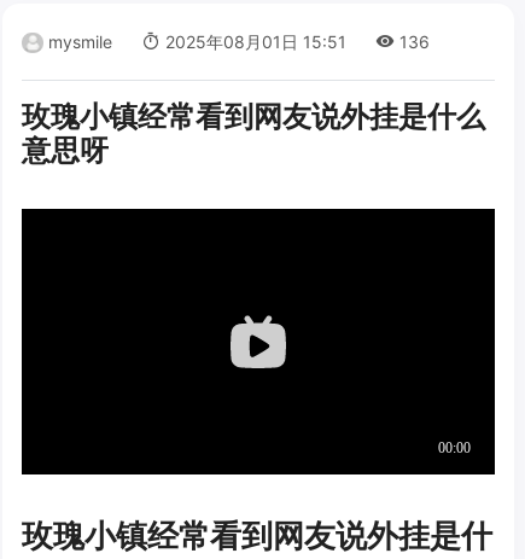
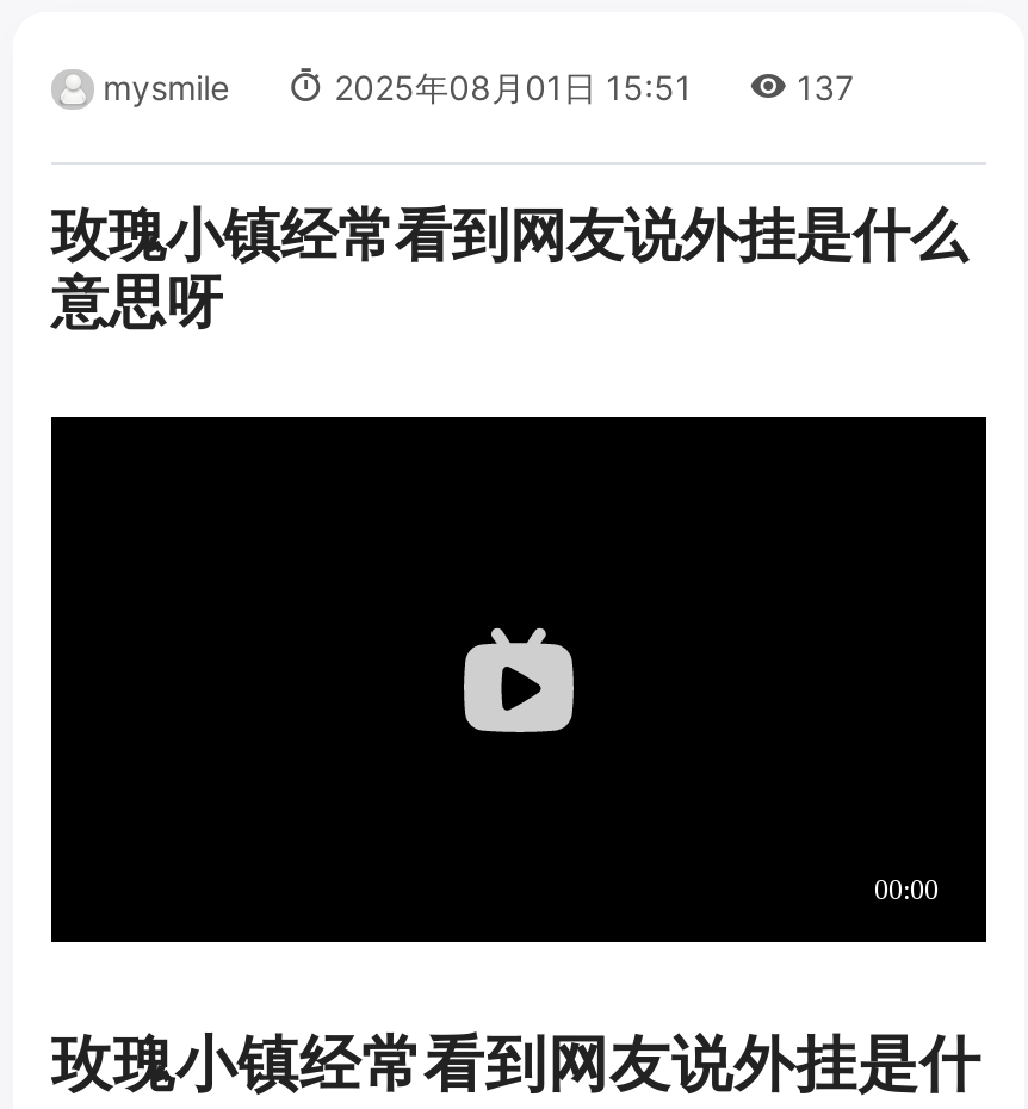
- 136
+ 137
